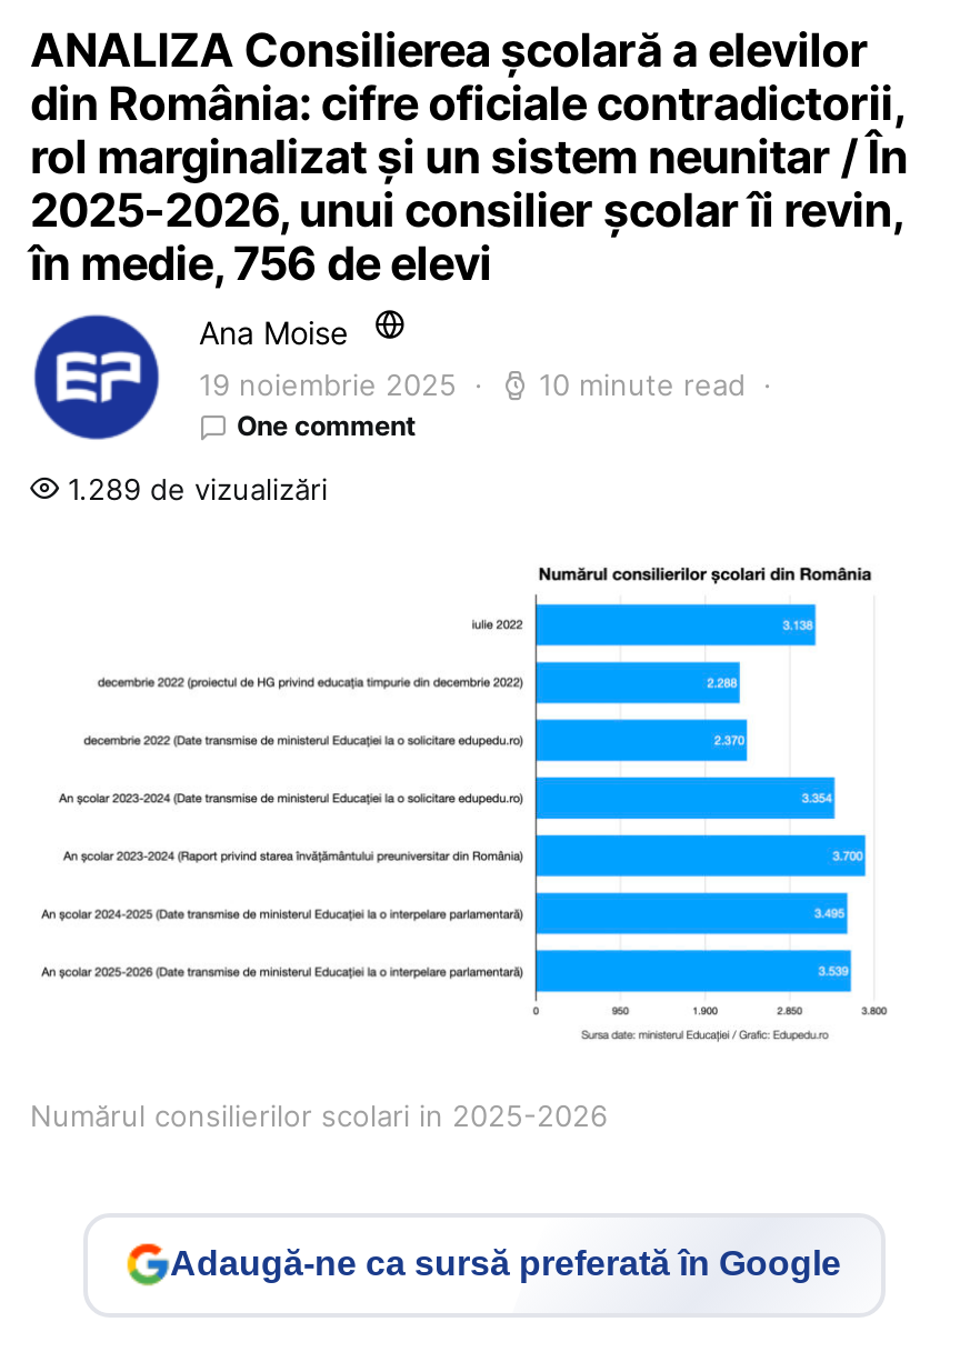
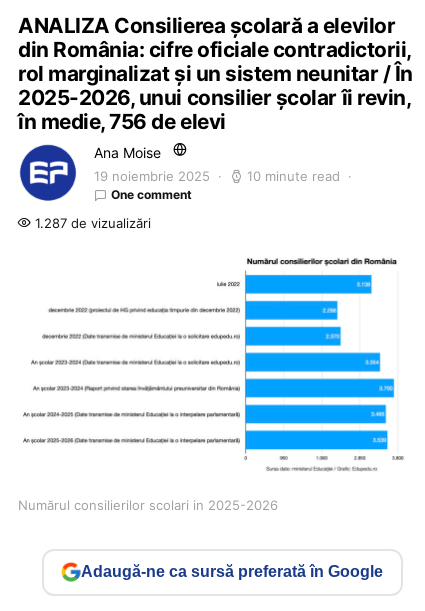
- 1.289 de vizualizări
+ 1.287 de vizualizări
